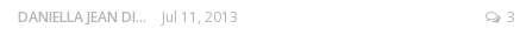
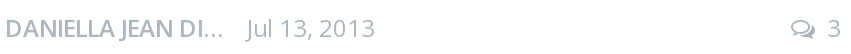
- Jul 11, 2013
+ Jul 13, 2013
